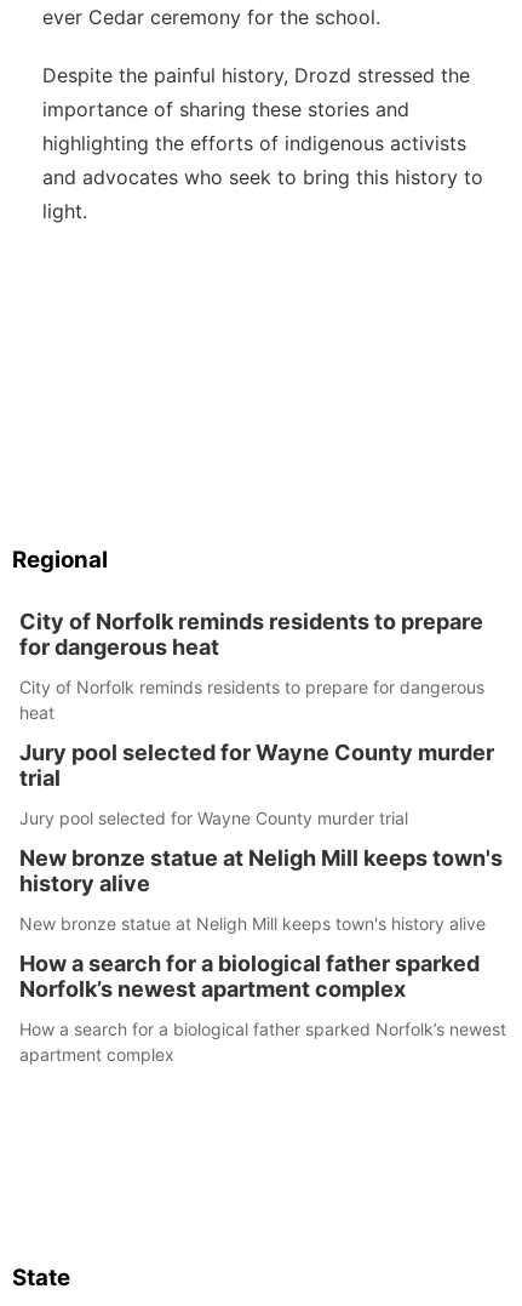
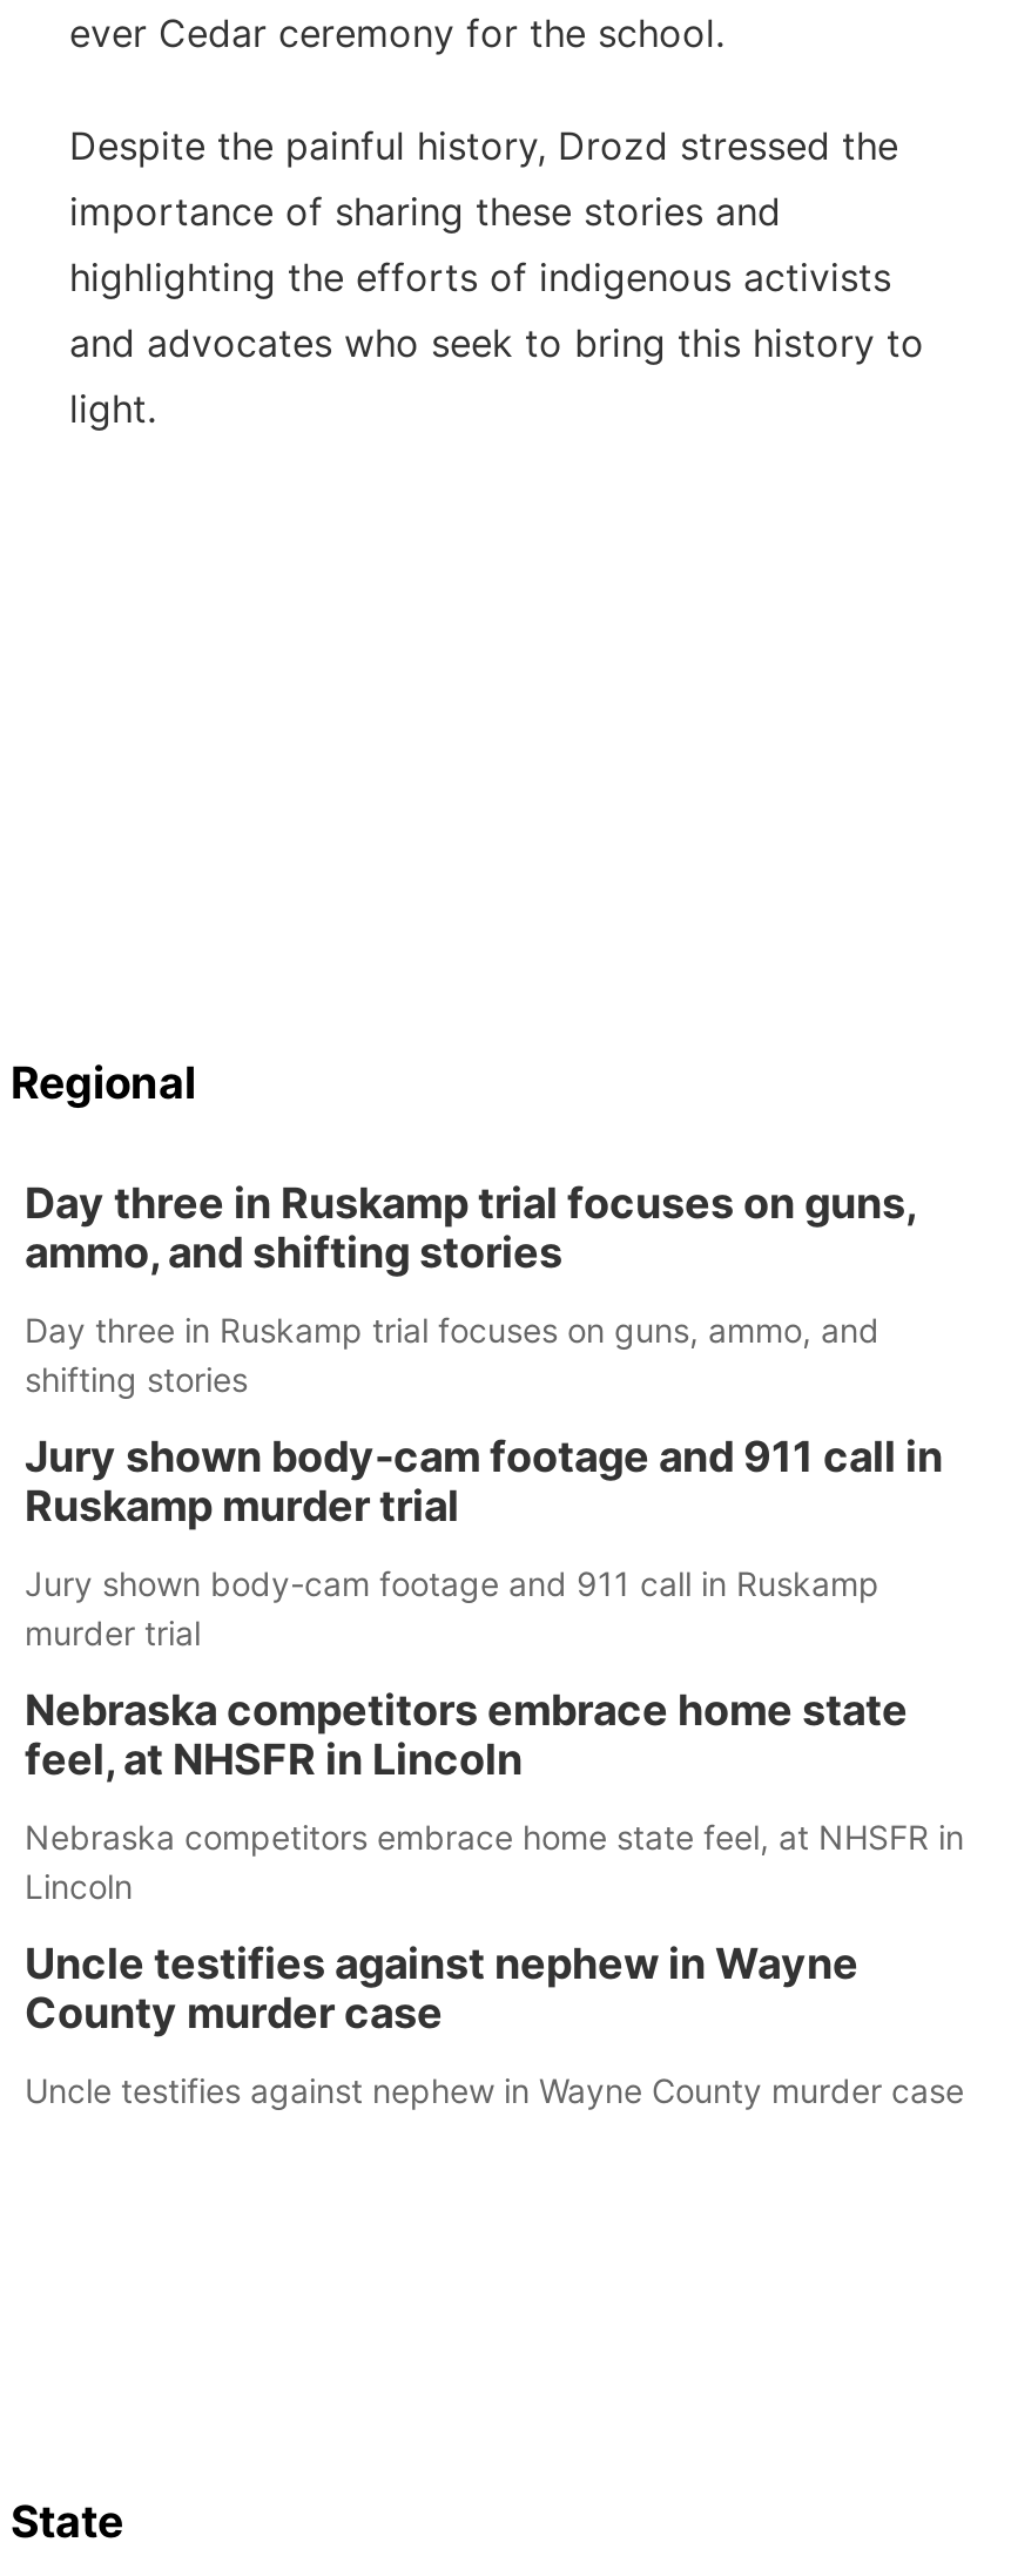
- City of Norfolk reminds residents to prepare
- for dangerous heat
+ Day three in Ruskamp trial focuses on guns,
+ ammo, and shifting stories

- City of Norfolk reminds residents to prepare for dangerous
- heat
+ Day three in Ruskamp trial focuses on guns, ammo, and
+ shifting stories

- Jury pool selected for Wayne County murder
- trial
+ Jury shown body-cam footage and 911 call in
+ Ruskamp murder trial

- Jury pool selected for Wayne County murder trial
+ Jury shown body-cam footage and 911 call in Ruskamp
+ murder trial

- New bronze statue at Neligh Mill keeps town's
- history alive
+ Nebraska competitors embrace home state
+ feel, at NHSFR in Lincoln

- New bronze statue at Neligh Mill keeps town's history alive
+ Nebraska competitors embrace home state feel, at NHSFR in
+ Lincoln

- How a search for a biological father sparked
- Norfolk’s newest apartment complex
+ Uncle testifies against nephew in Wayne
+ County murder case

- How a search for a biological father sparked Norfolk’s newest
- apartment complex
+ Uncle testifies against nephew in Wayne County murder case
